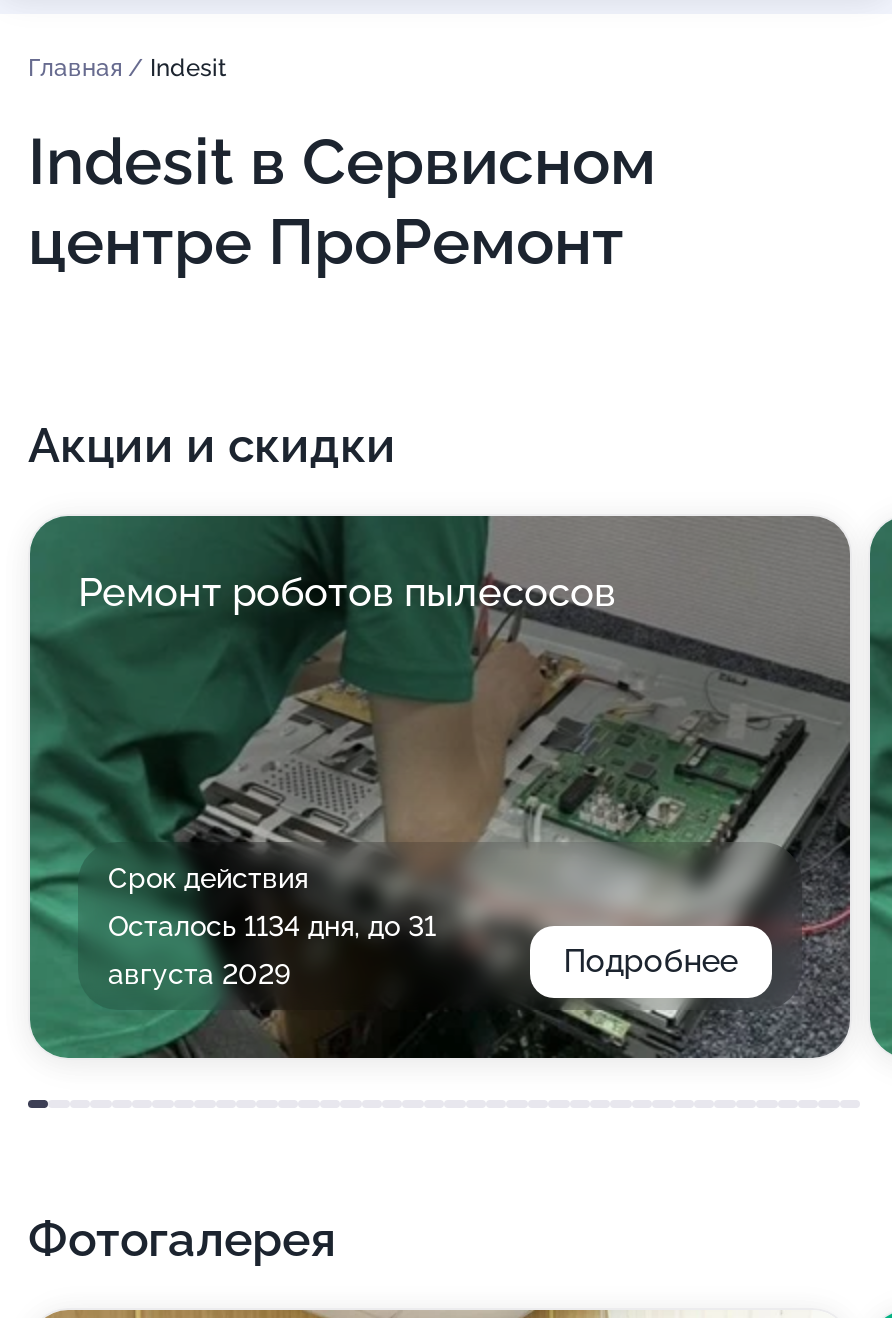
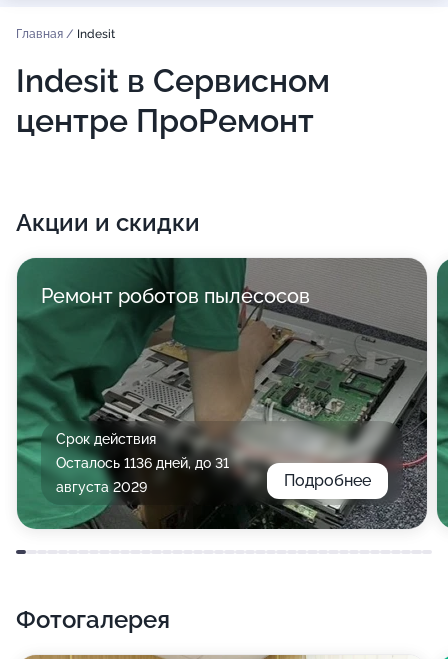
- Осталось 1134 дня, до 31
+ Осталось 1136 дней, до 31
